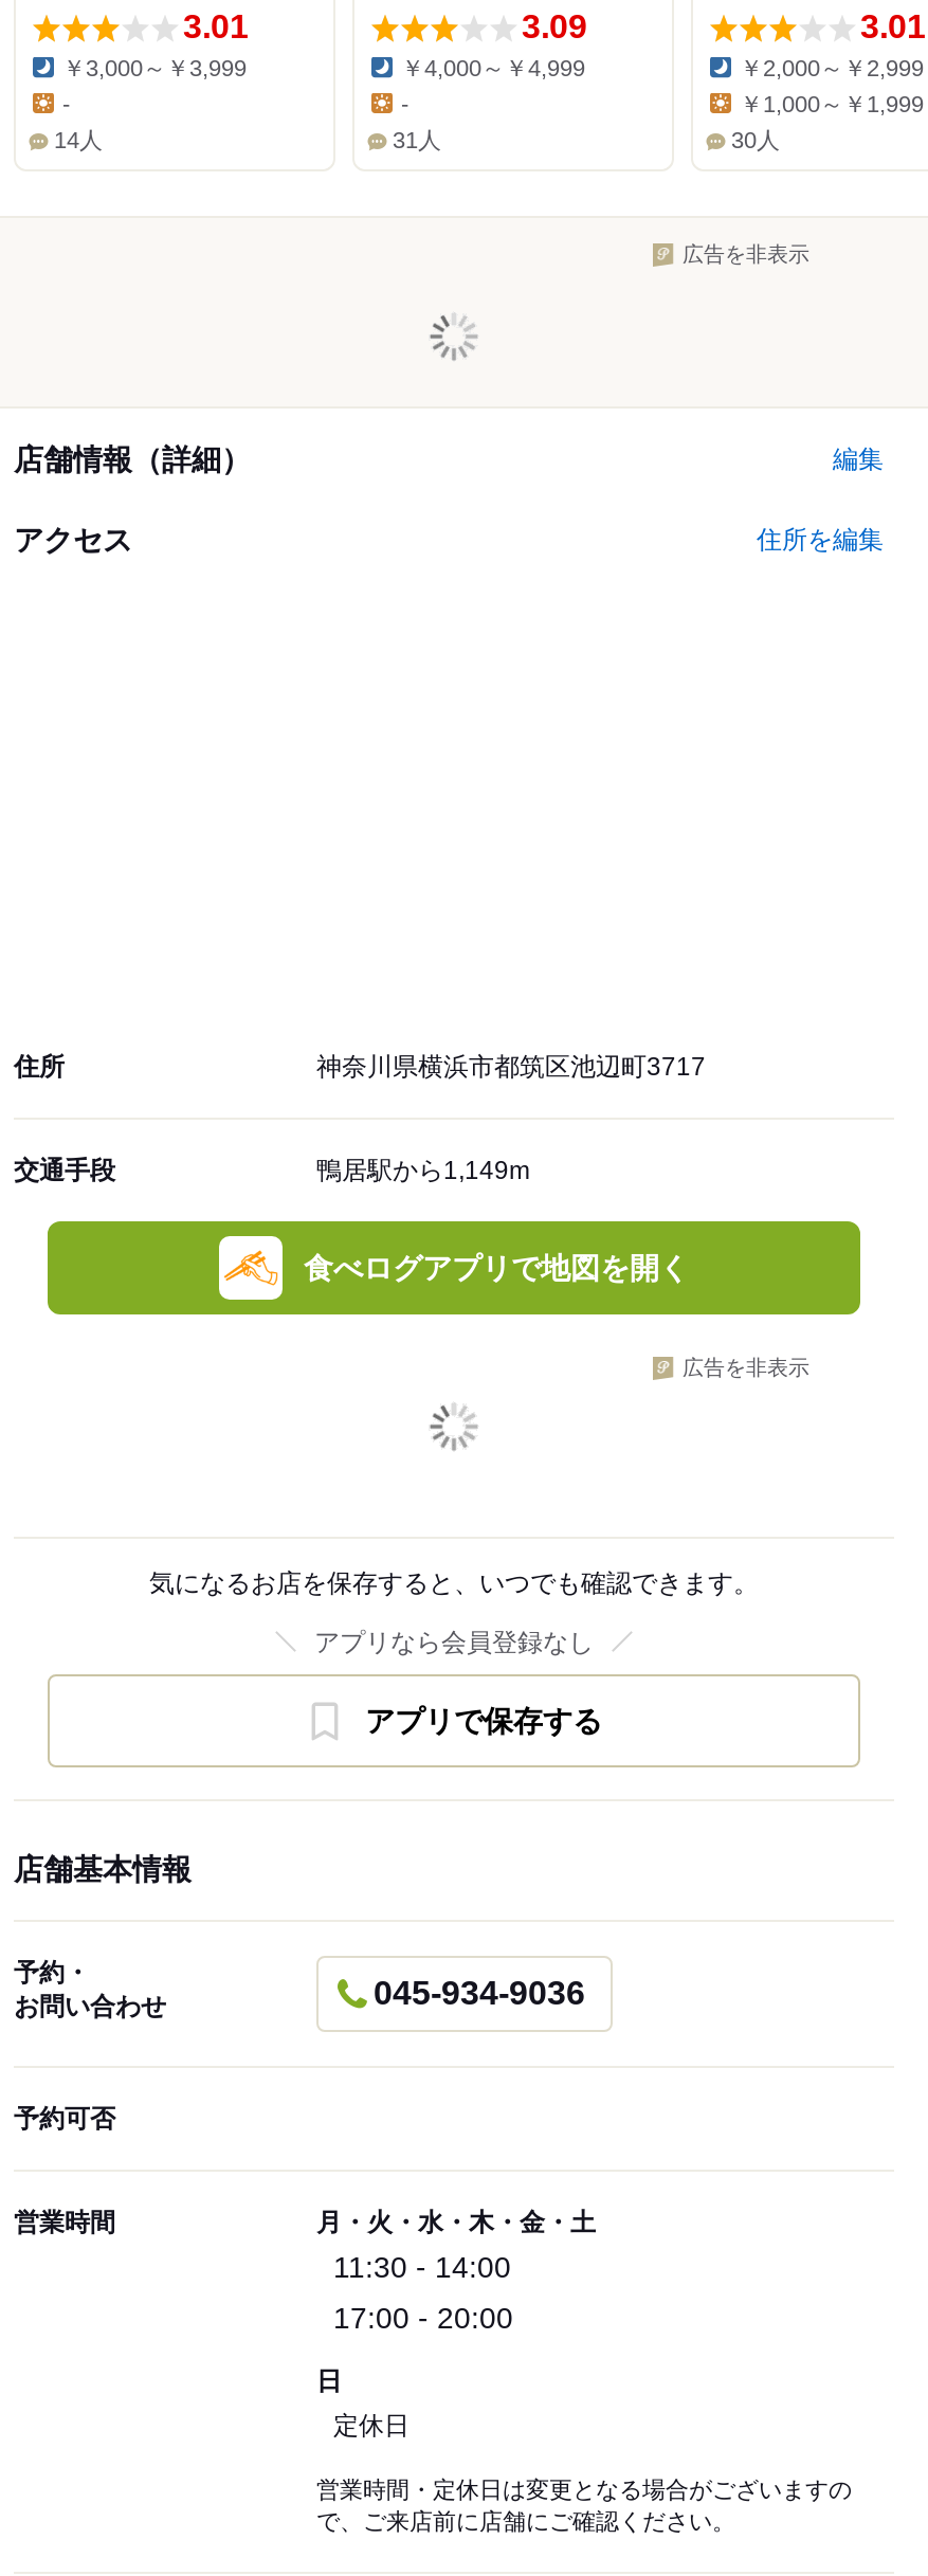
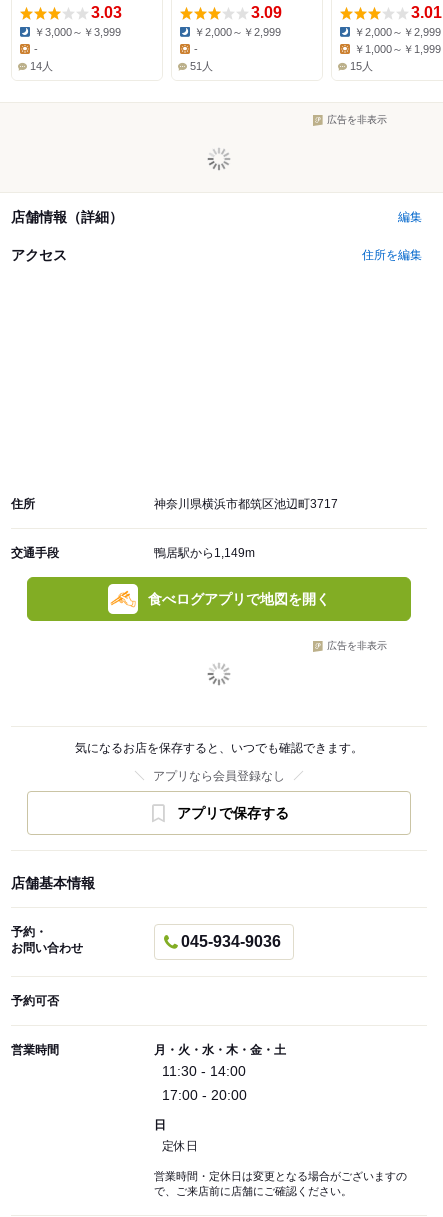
- 3.01
+ 3.03

- ￥4,000～￥4,999
+ ￥2,000～￥2,999

- 31人
+ 51人

- 30人
+ 15人
